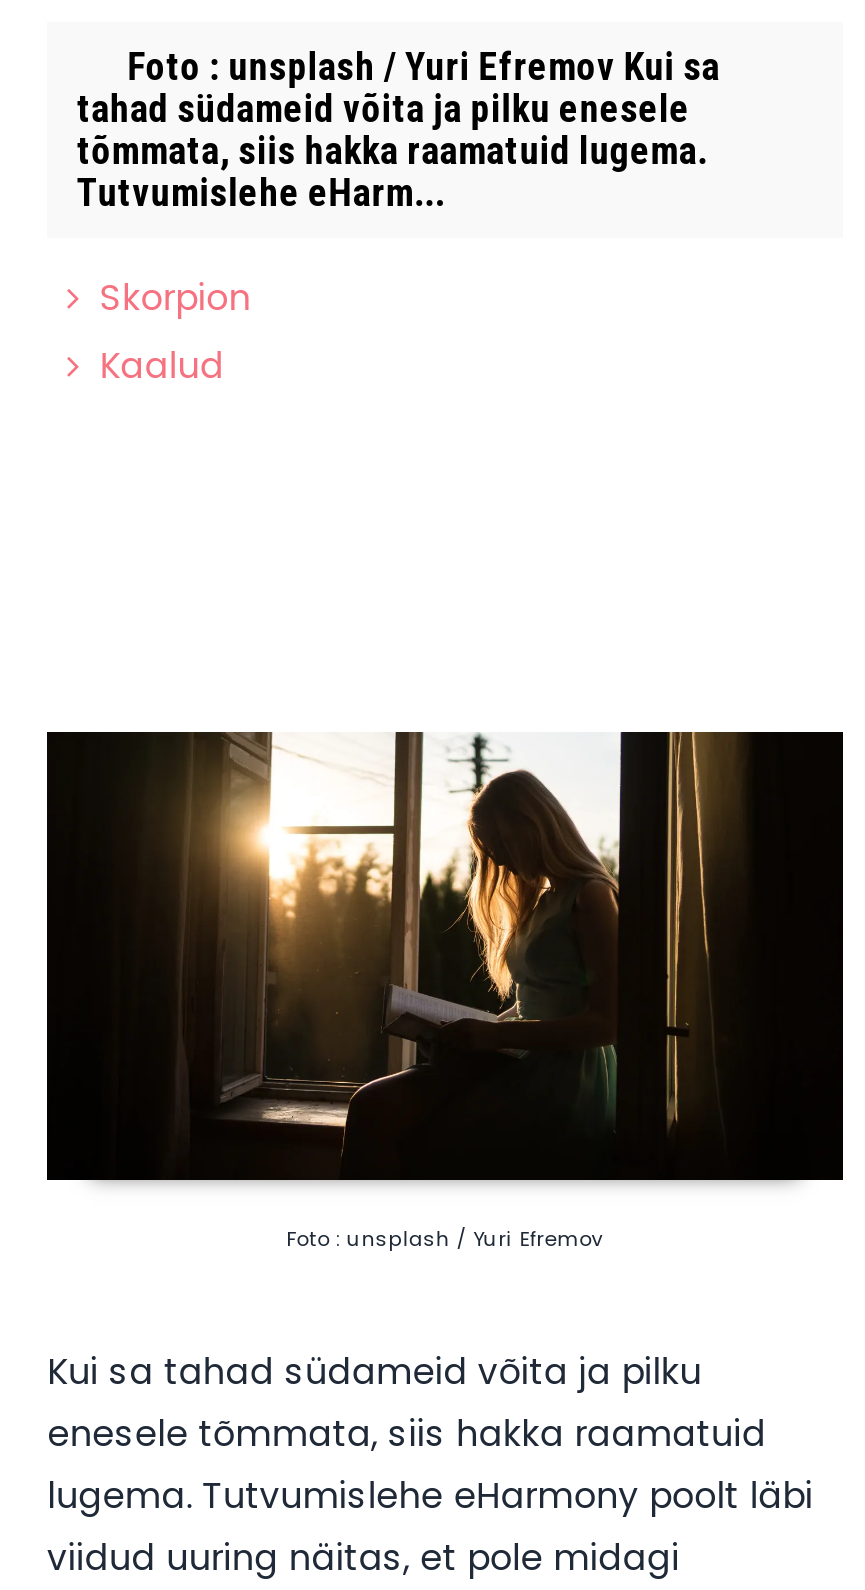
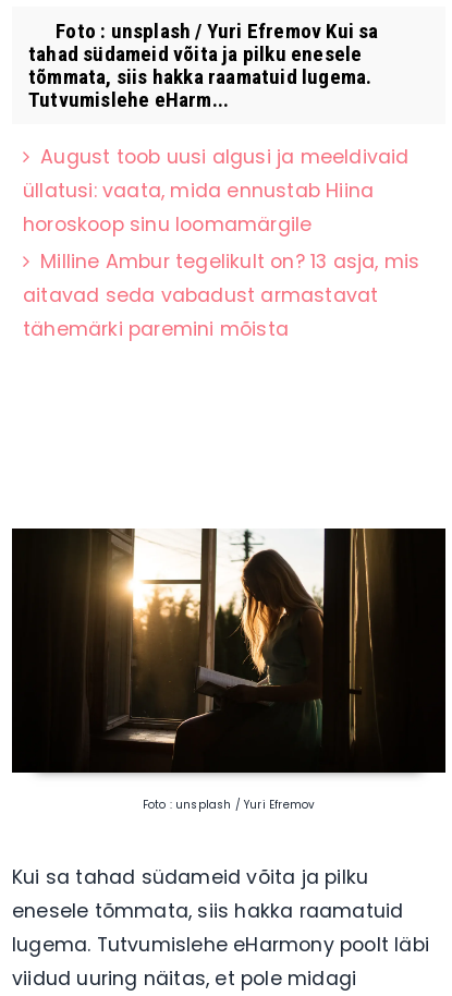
- Skorpion
- Kaalud
+ August toob uusi algusi ja meeldivaid
+ üllatusi: vaata, mida ennustab Hiina
+ horoskoop sinu loomamärgile
+ Milline Ambur tegelikult on? 13 asja, mis
+ aitavad seda vabadust armastavat
+ tähemärki paremini mõista
